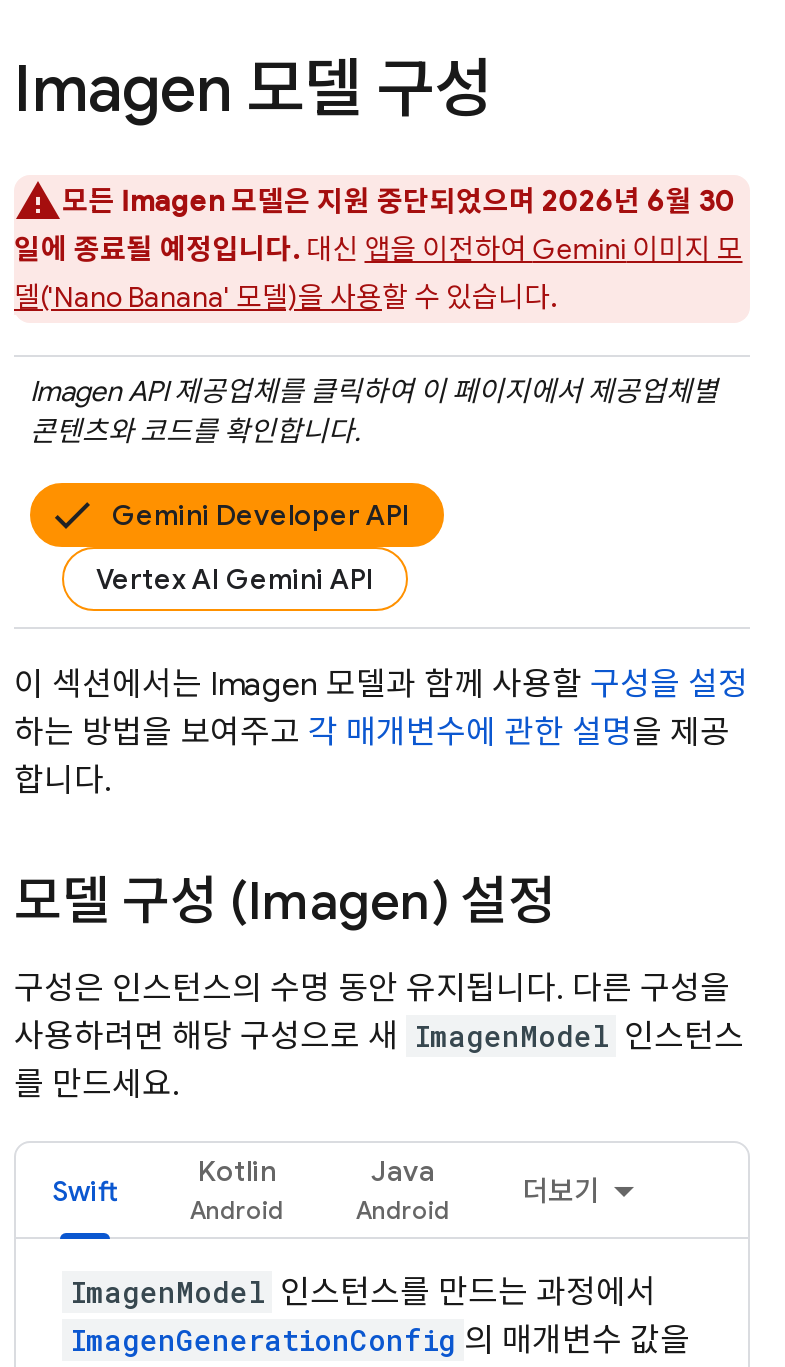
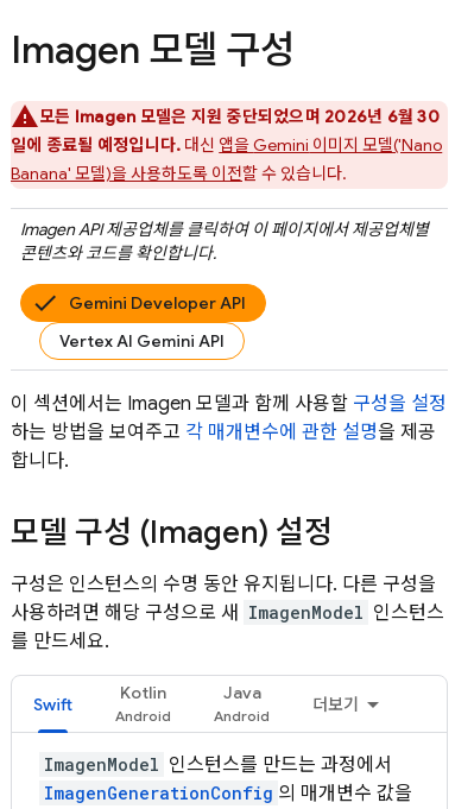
- 일에 종료될 예정입니다. 대신 앱을 이전하여 Gemini 이미지 모
- 델('Nano Banana' 모델)을 사용할 수 있습니다.
+ 일에 종료될 예정입니다. 대신 앱을 Gemini 이미지 모델('Nano
+ Banana' 모델)을 사용하도록 이전할 수 있습니다.
